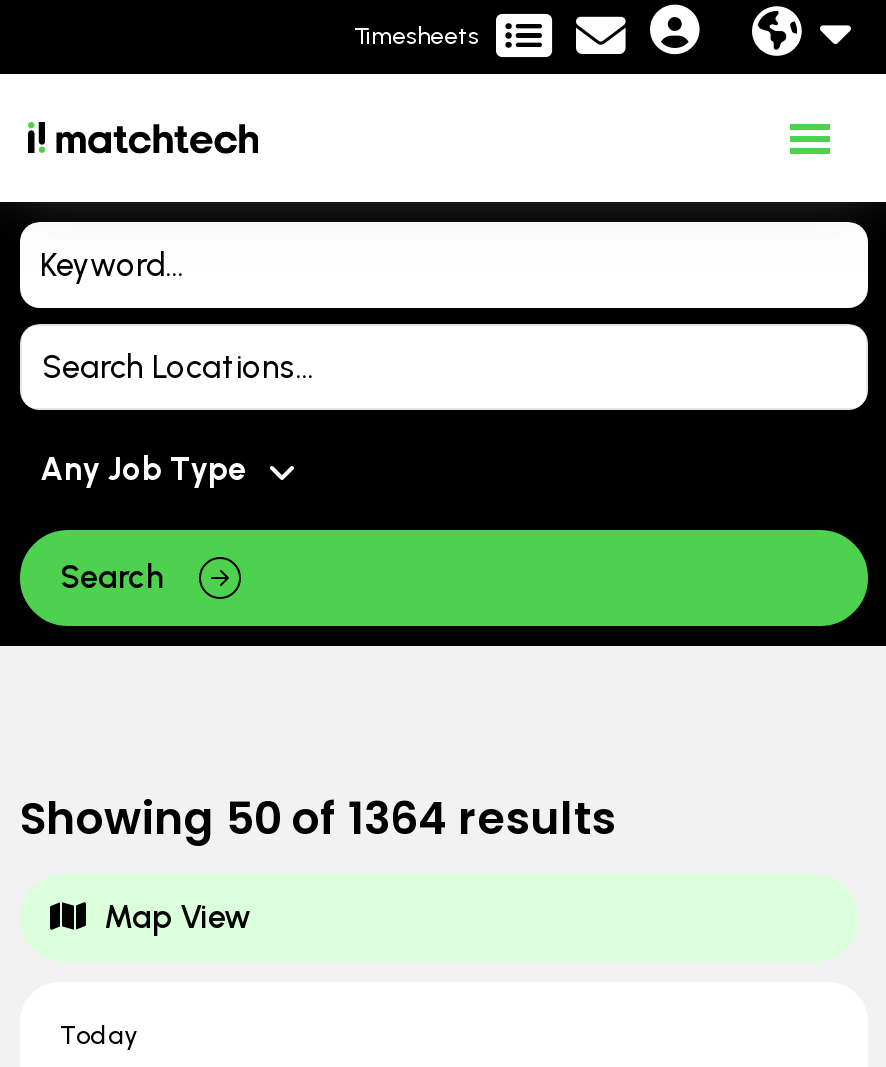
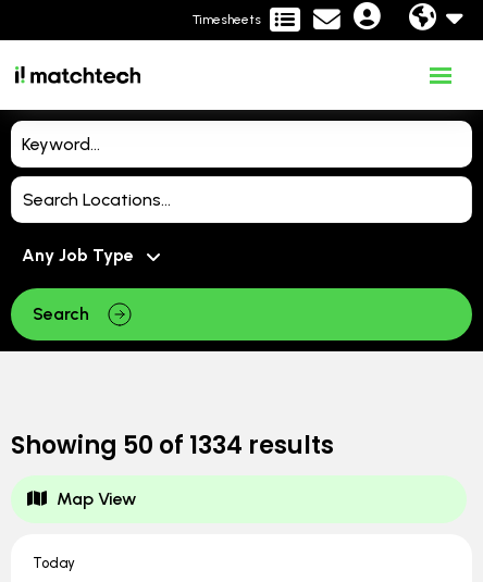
- Showing 50 of 1364 results
+ Showing 50 of 1334 results
